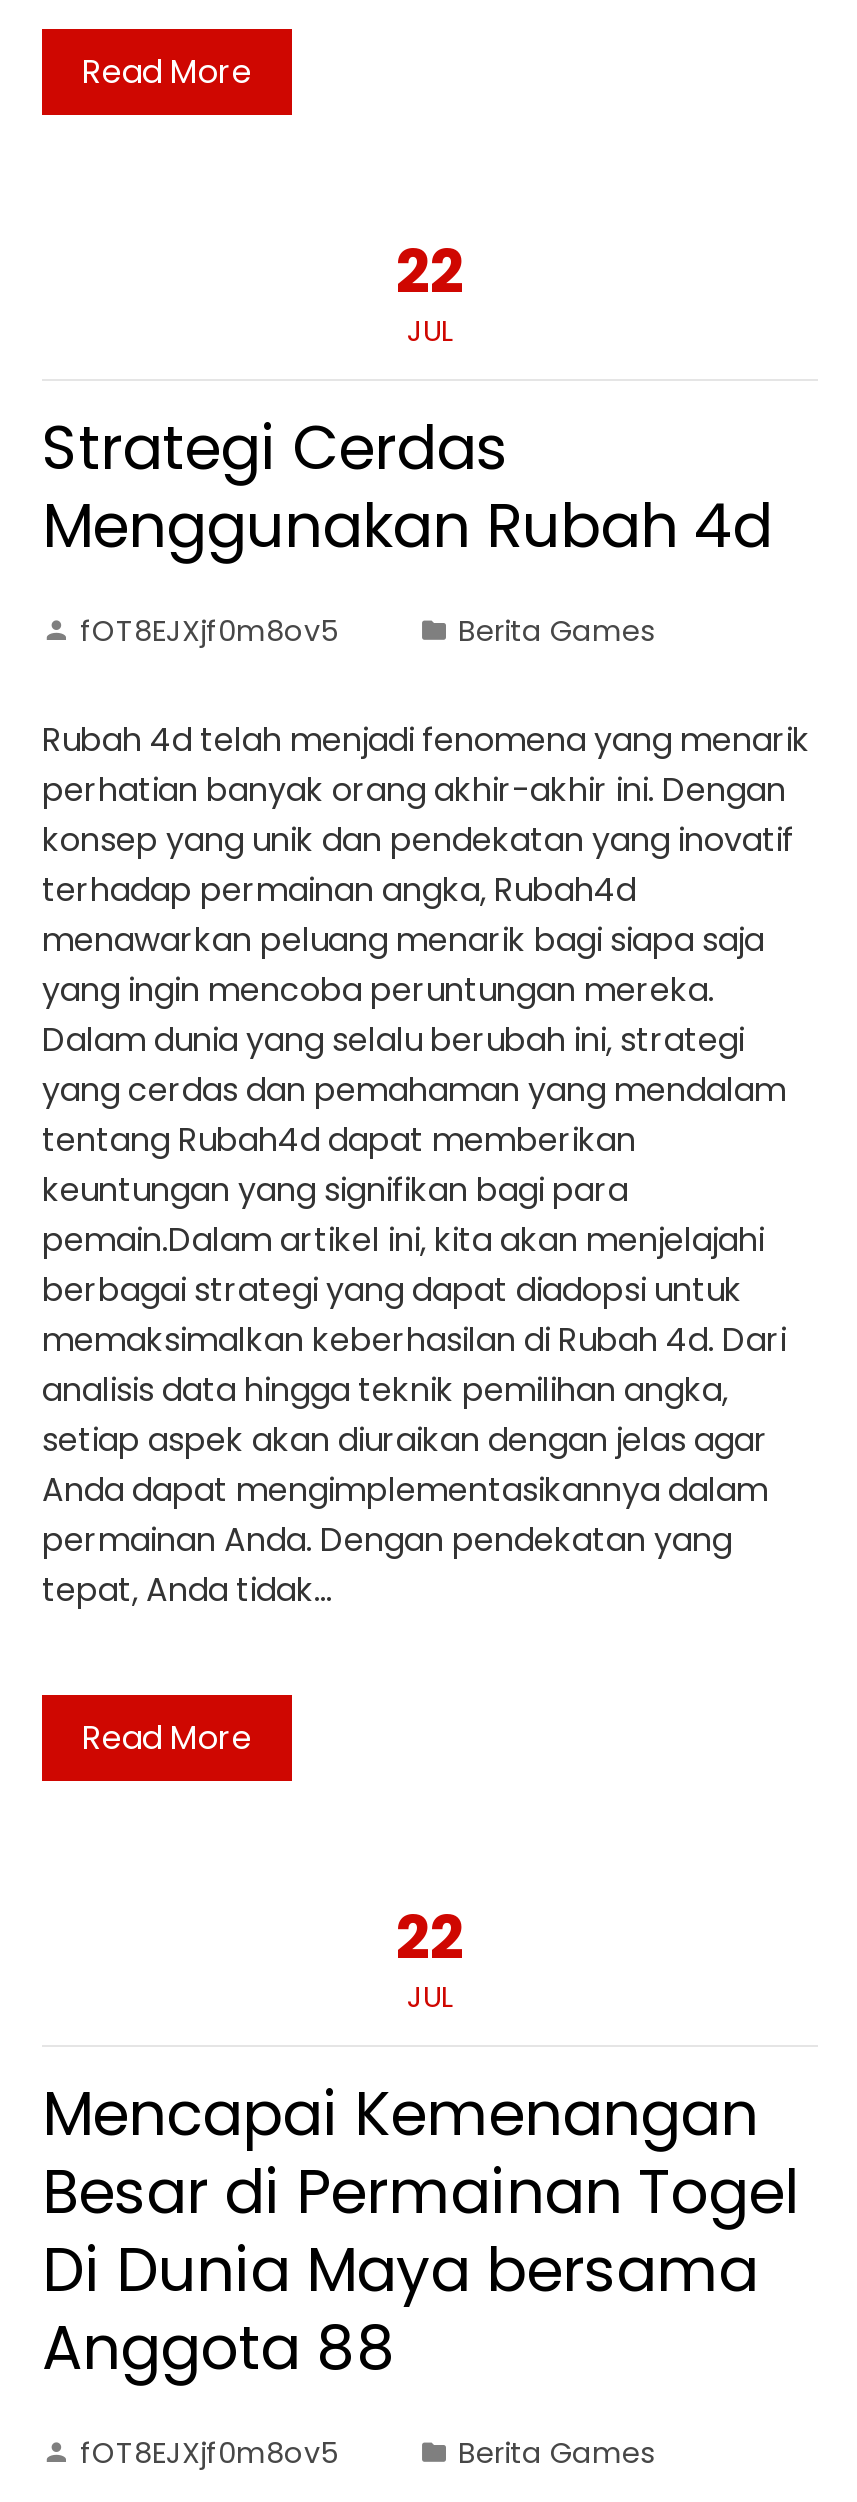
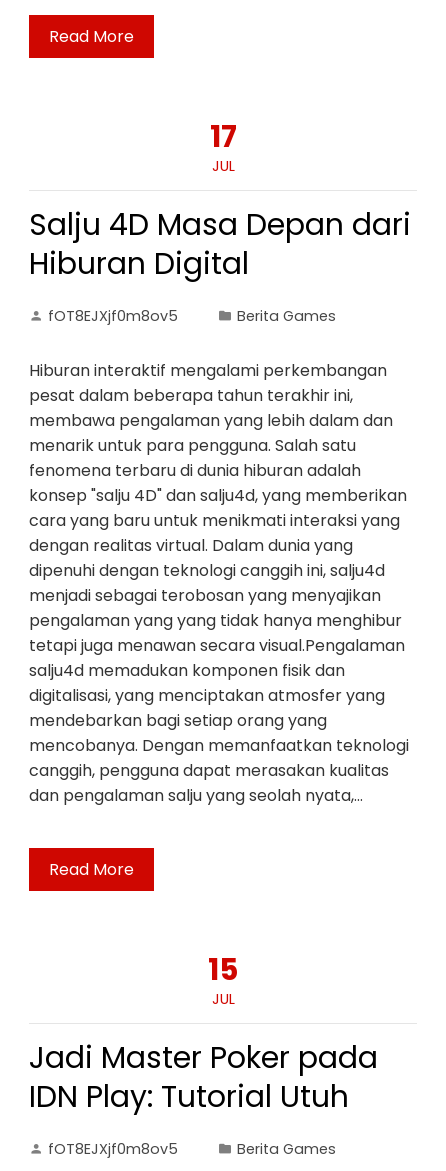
- 22
+ 17

- Strategi Cerdas
- Menggunakan Rubah 4d
+ Salju 4D Masa Depan dari
+ Hiburan Digital

- Rubah 4d telah menjadi fenomena yang menarik
- perhatian banyak orang akhir-akhir ini. Dengan
- konsep yang unik dan pendekatan yang inovatif
- terhadap permainan angka, Rubah4d
- menawarkan peluang menarik bagi siapa saja
- yang ingin mencoba peruntungan mereka.
- Dalam dunia yang selalu berubah ini, strategi
- yang cerdas dan pemahaman yang mendalam
- tentang Rubah4d dapat memberikan
- keuntungan yang signifikan bagi para
- pemain.Dalam artikel ini, kita akan menjelajahi
- berbagai strategi yang dapat diadopsi untuk
- memaksimalkan keberhasilan di Rubah 4d. Dari
- analisis data hingga teknik pemilihan angka,
- setiap aspek akan diuraikan dengan jelas agar
- Anda dapat mengimplementasikannya dalam
- permainan Anda. Dengan pendekatan yang
- tepat, Anda tidak…
+ Hiburan interaktif mengalami perkembangan
+ pesat dalam beberapa tahun terakhir ini,
+ membawa pengalaman yang lebih dalam dan
+ menarik untuk para pengguna. Salah satu
+ fenomena terbaru di dunia hiburan adalah
+ konsep "salju 4D" dan salju4d, yang memberikan
+ cara yang baru untuk menikmati interaksi yang
+ dengan realitas virtual. Dalam dunia yang
+ dipenuhi dengan teknologi canggih ini, salju4d
+ menjadi sebagai terobosan yang menyajikan
+ pengalaman yang yang tidak hanya menghibur
+ tetapi juga menawan secara visual.Pengalaman
+ salju4d memadukan komponen fisik dan
+ digitalisasi, yang menciptakan atmosfer yang
+ mendebarkan bagi setiap orang yang
+ mencobanya. Dengan memanfaatkan teknologi
+ canggih, pengguna dapat merasakan kualitas
+ dan pengalaman salju yang seolah nyata,…

- 22
+ 15

- Mencapai Kemenangan
- Besar di Permainan Togel
- Di Dunia Maya bersama
- Anggota 88
+ Jadi Master Poker pada
+ IDN Play: Tutorial Utuh
